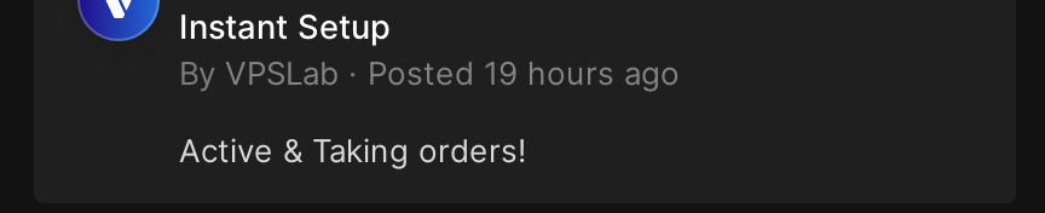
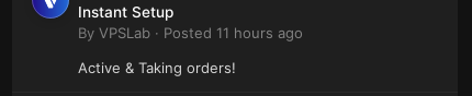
- By VPSLab · Posted 19 hours ago
+ By VPSLab · Posted 11 hours ago
